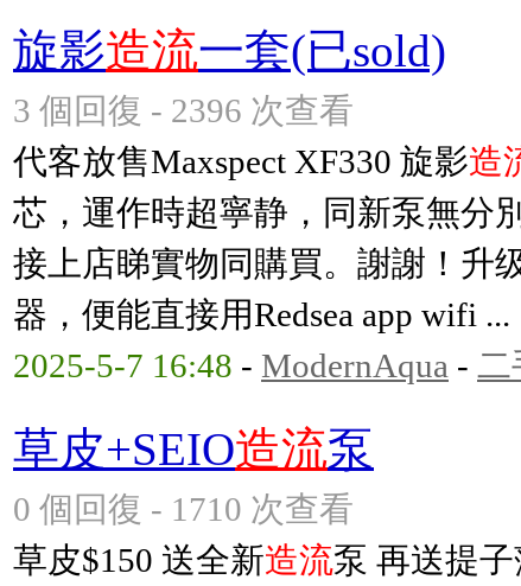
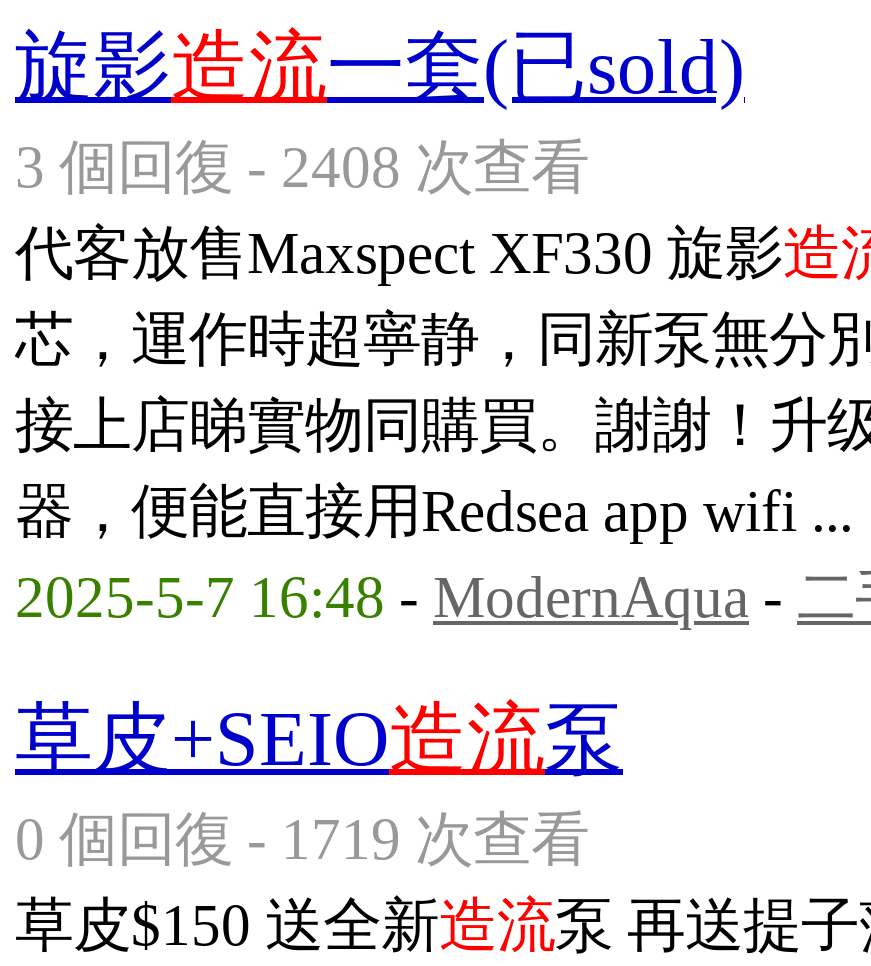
- 3 個回復 - 2396 次查看
+ 3 個回復 - 2408 次查看

- 0 個回復 - 1710 次查看
+ 0 個回復 - 1719 次查看
